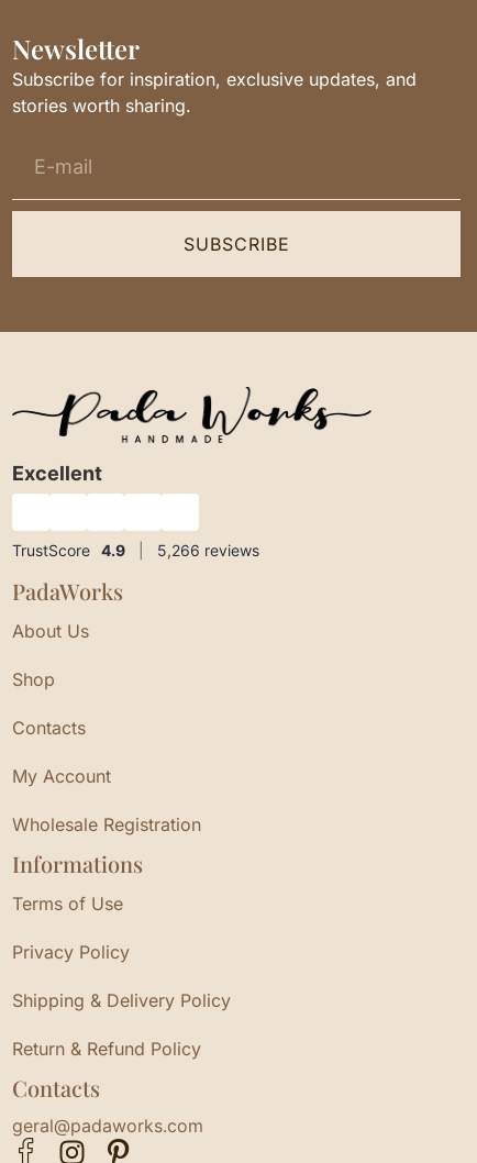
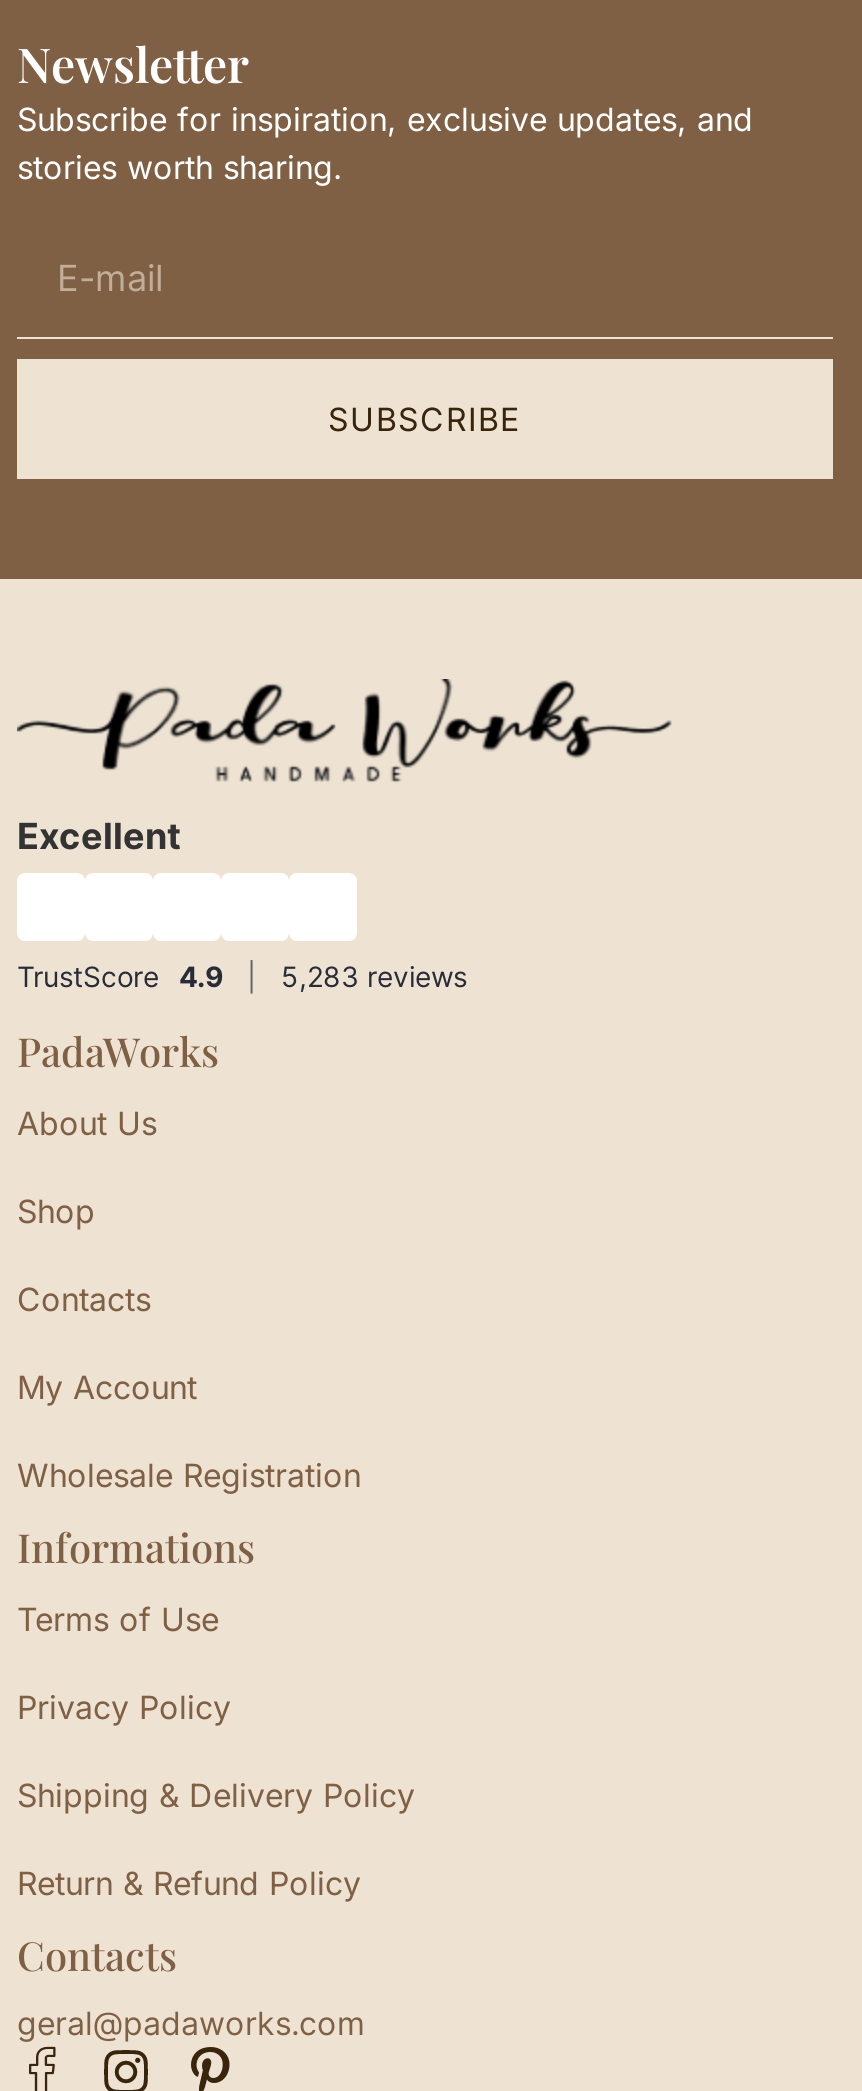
- 5,266 reviews
+ 5,283 reviews
